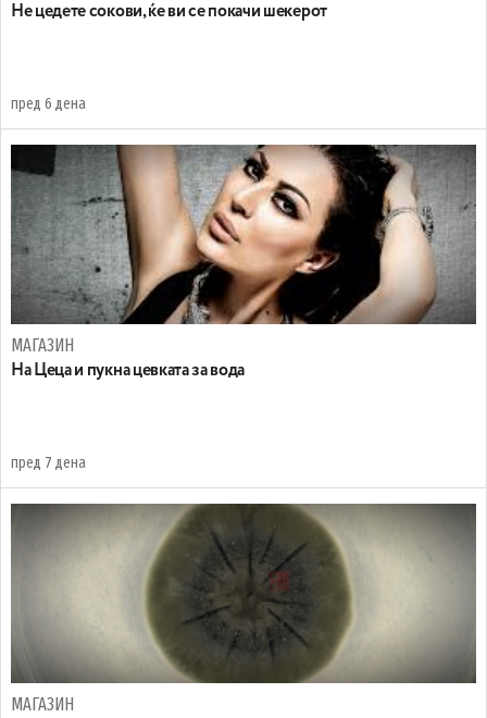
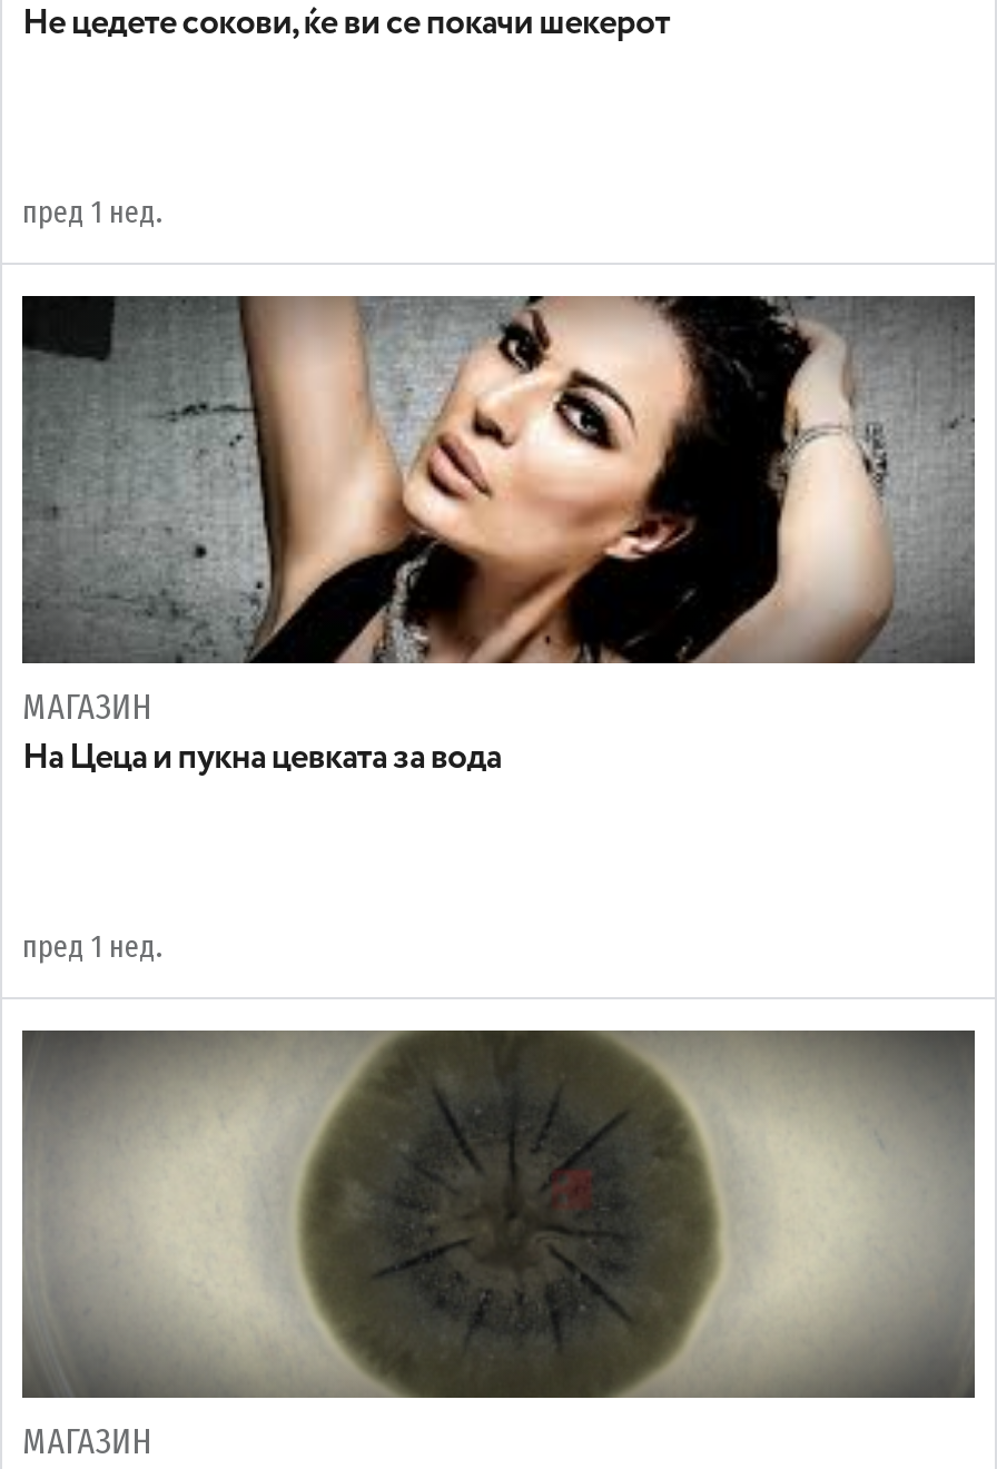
- пред 6 дена
+ пред 1 нед.

- пред 7 дена
+ пред 1 нед.
